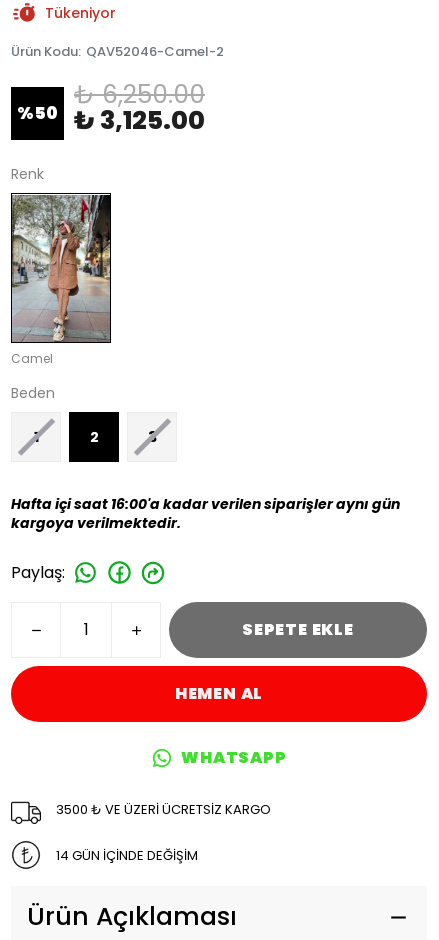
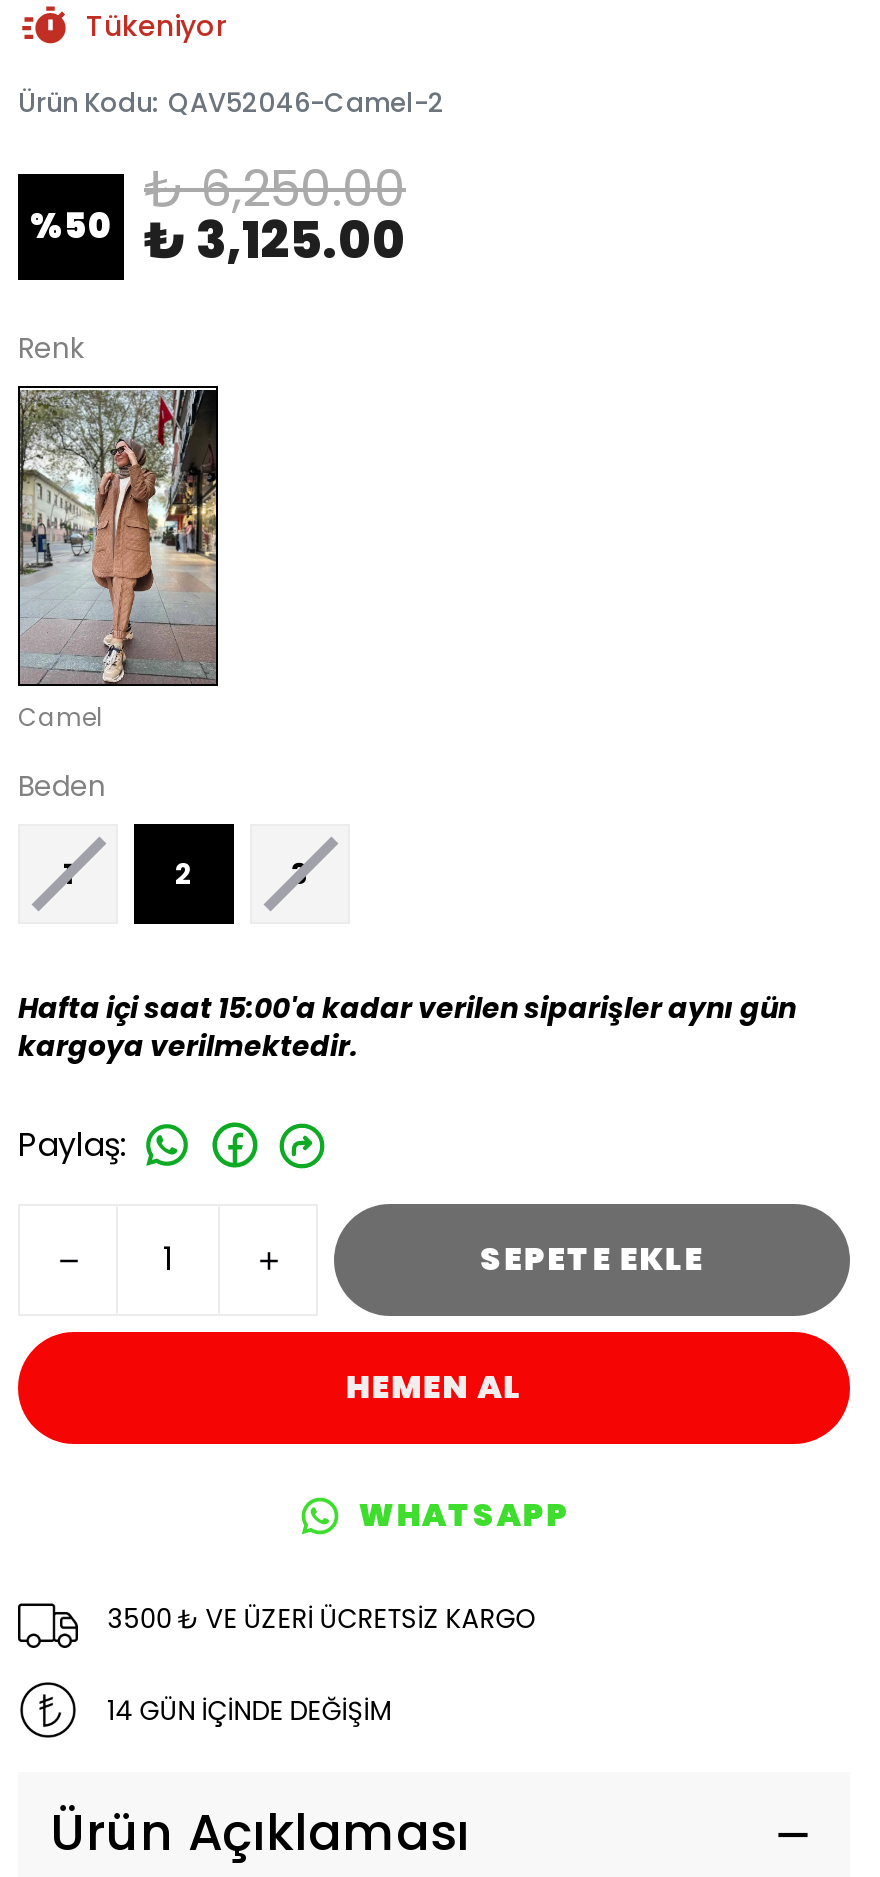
- Hafta içi saat 16:00'a kadar verilen siparişler aynı gün
+ Hafta içi saat 15:00'a kadar verilen siparişler aynı gün
